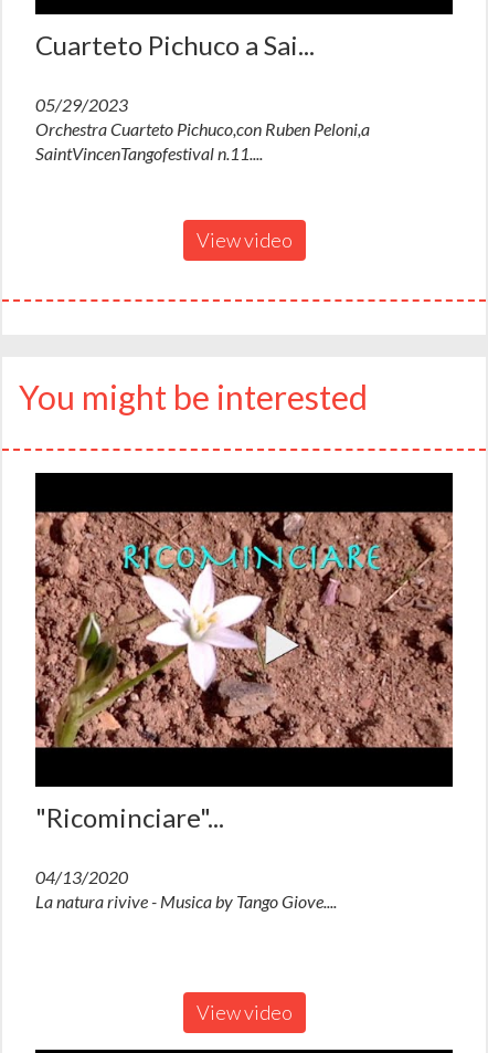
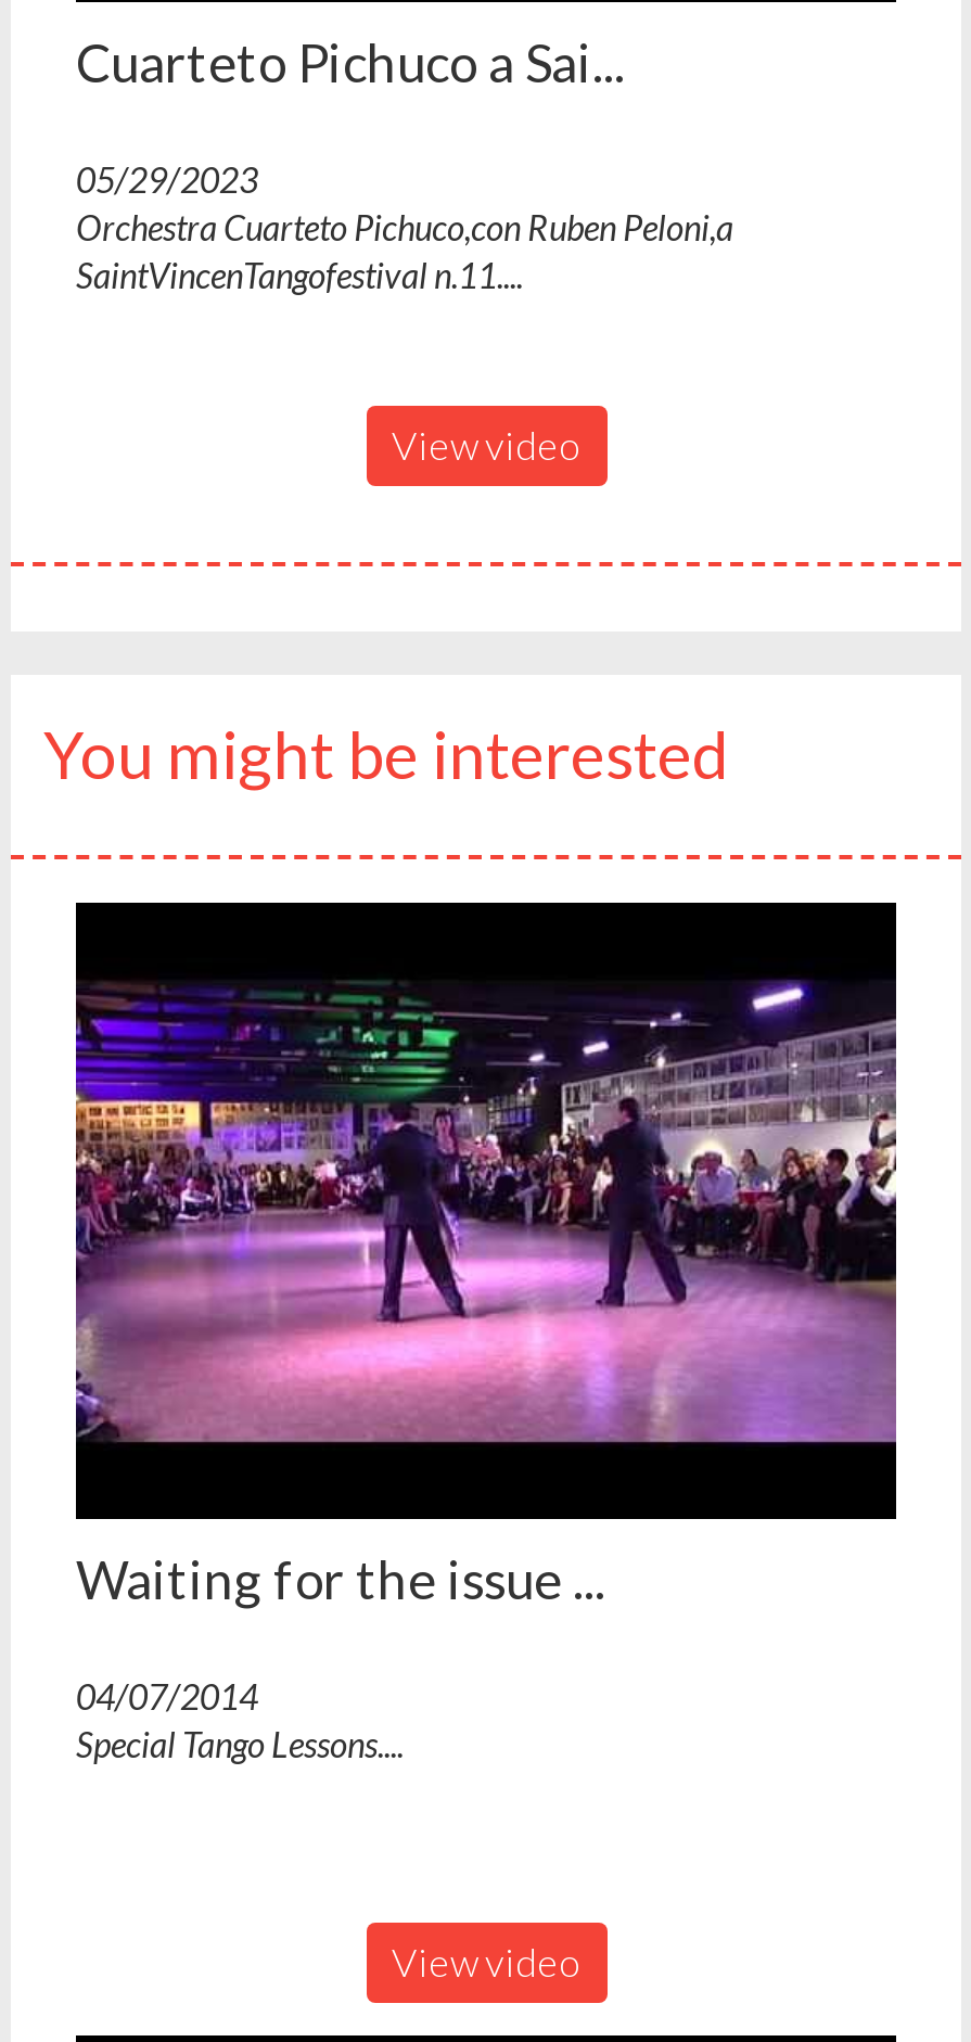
- [image]
+ [image]

- "Ricominciare"...
+ Waiting for the issue ...

- 04/13/2020
- La natura rivive - Musica by Tango Giove....
+ 04/07/2014
+ Special Tango Lessons....
